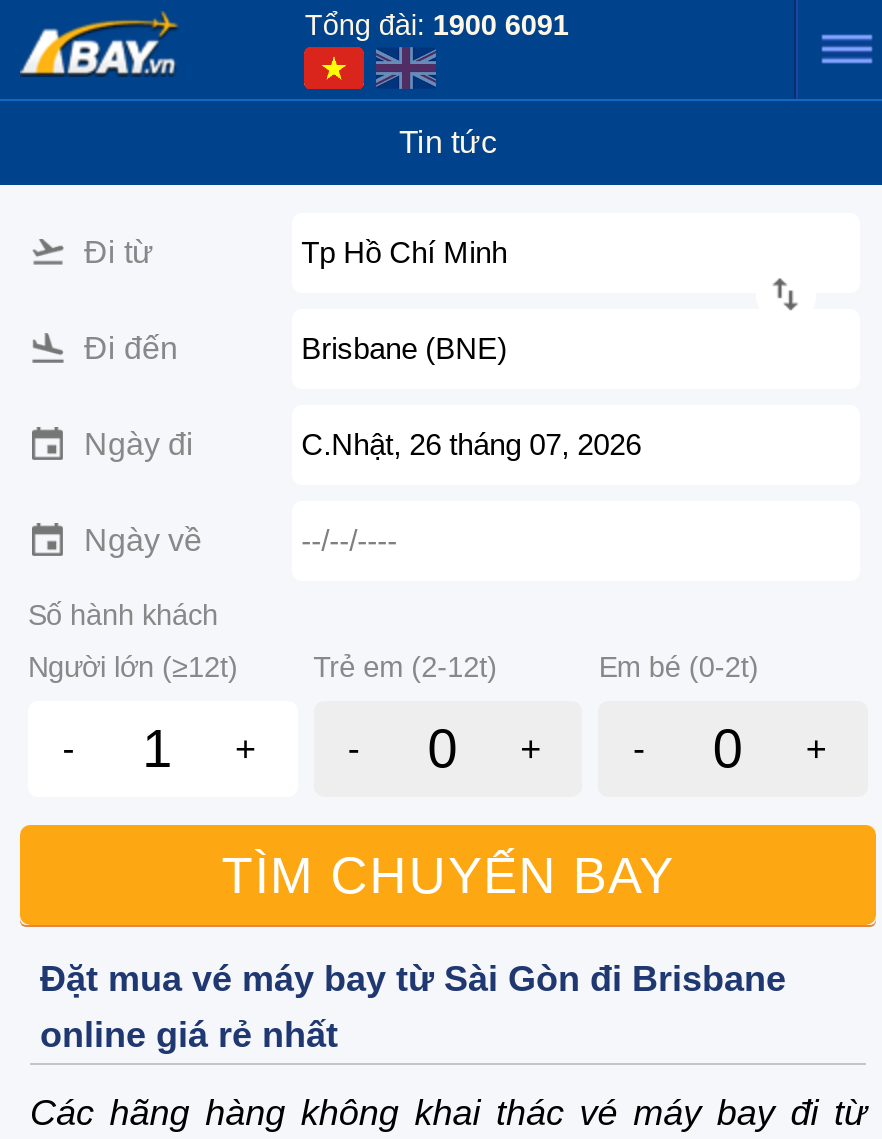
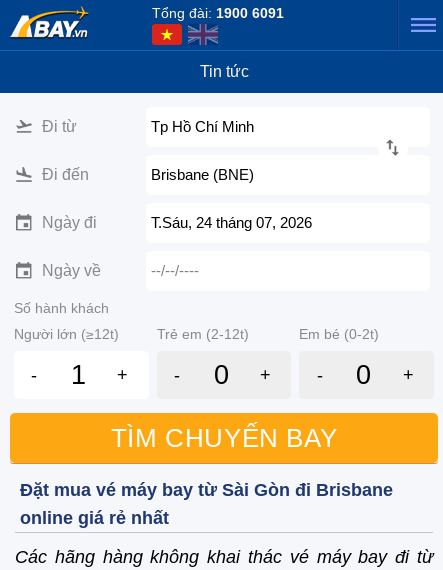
- C.Nhật, 26 tháng 07, 2026
+ T.Sáu, 24 tháng 07, 2026
